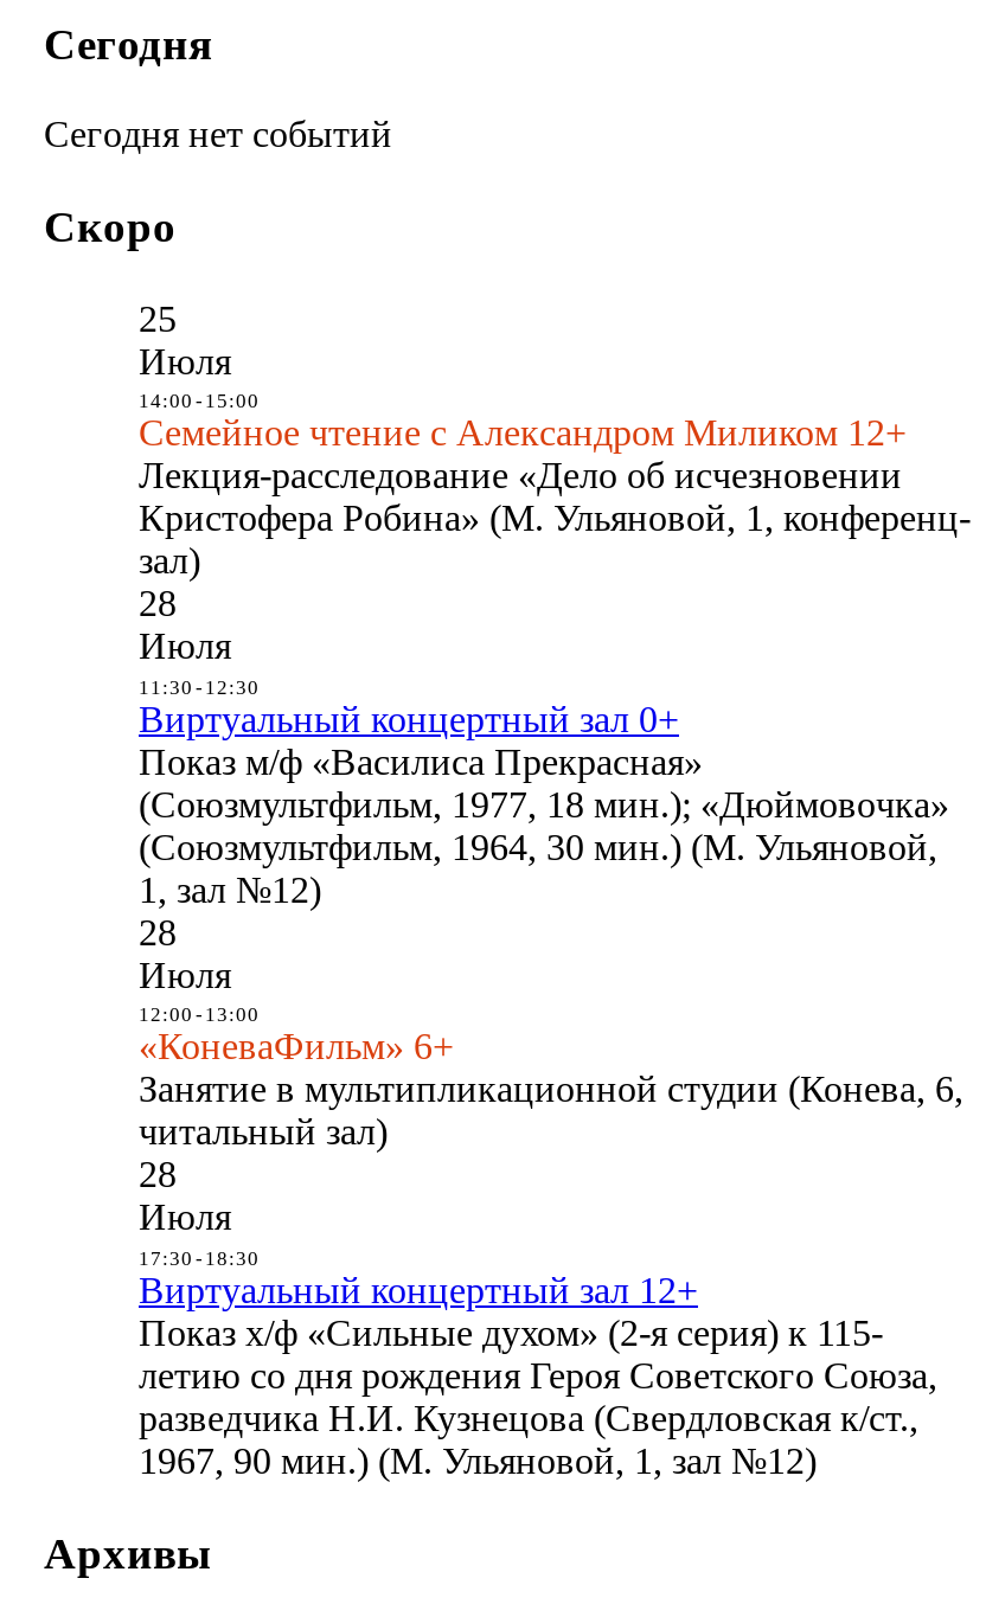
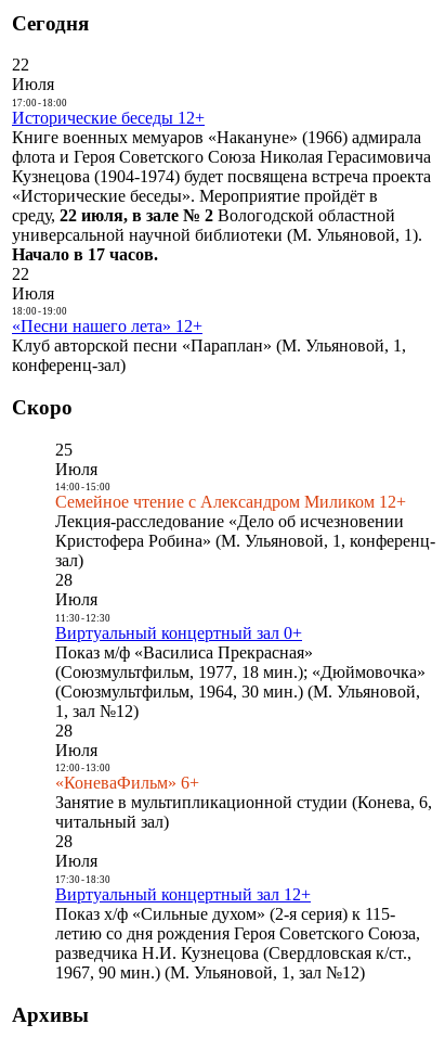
- Сегодня нет событий
+ 22
+ Июля
+ 17:00 - 18:00
+ Исторические беседы 12+
+ Книге военных мемуаров «Накануне» (1966) адмирала
+ флота и Героя Советского Союза Николая Герасимовича
+ Кузнецова (1904-1974) будет посвящена встреча проекта
+ «Исторические беседы». Мероприятие пройдёт в
+ среду, 22 июля, в зале № 2 Вологодской областной
+ универсальной научной библиотеки (М. Ульяновой, 1).
+ Начало в 17 часов.
+ 22
+ Июля
+ 18:00 - 19:00
+ «Песни нашего лета» 12+
+ Клуб авторской песни «Параплан» (М. Ульяновой, 1,
+ конференц-зал)
